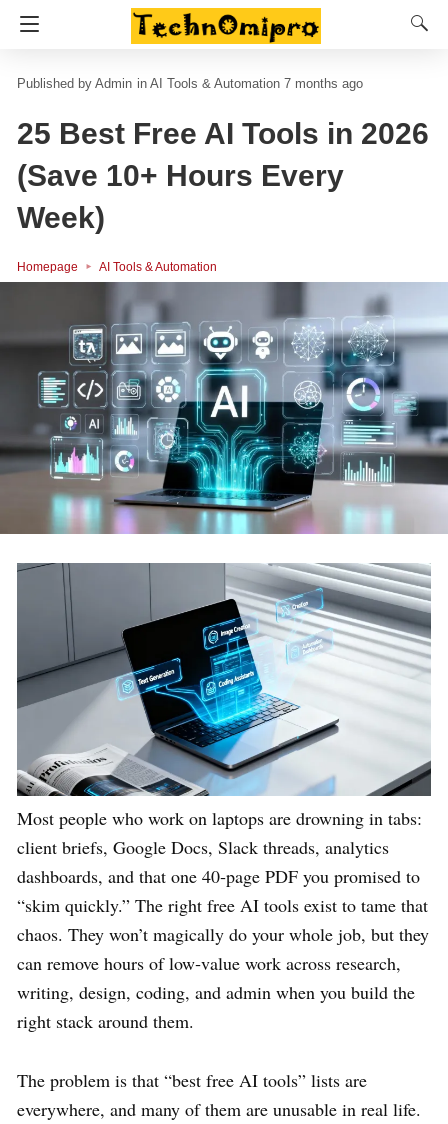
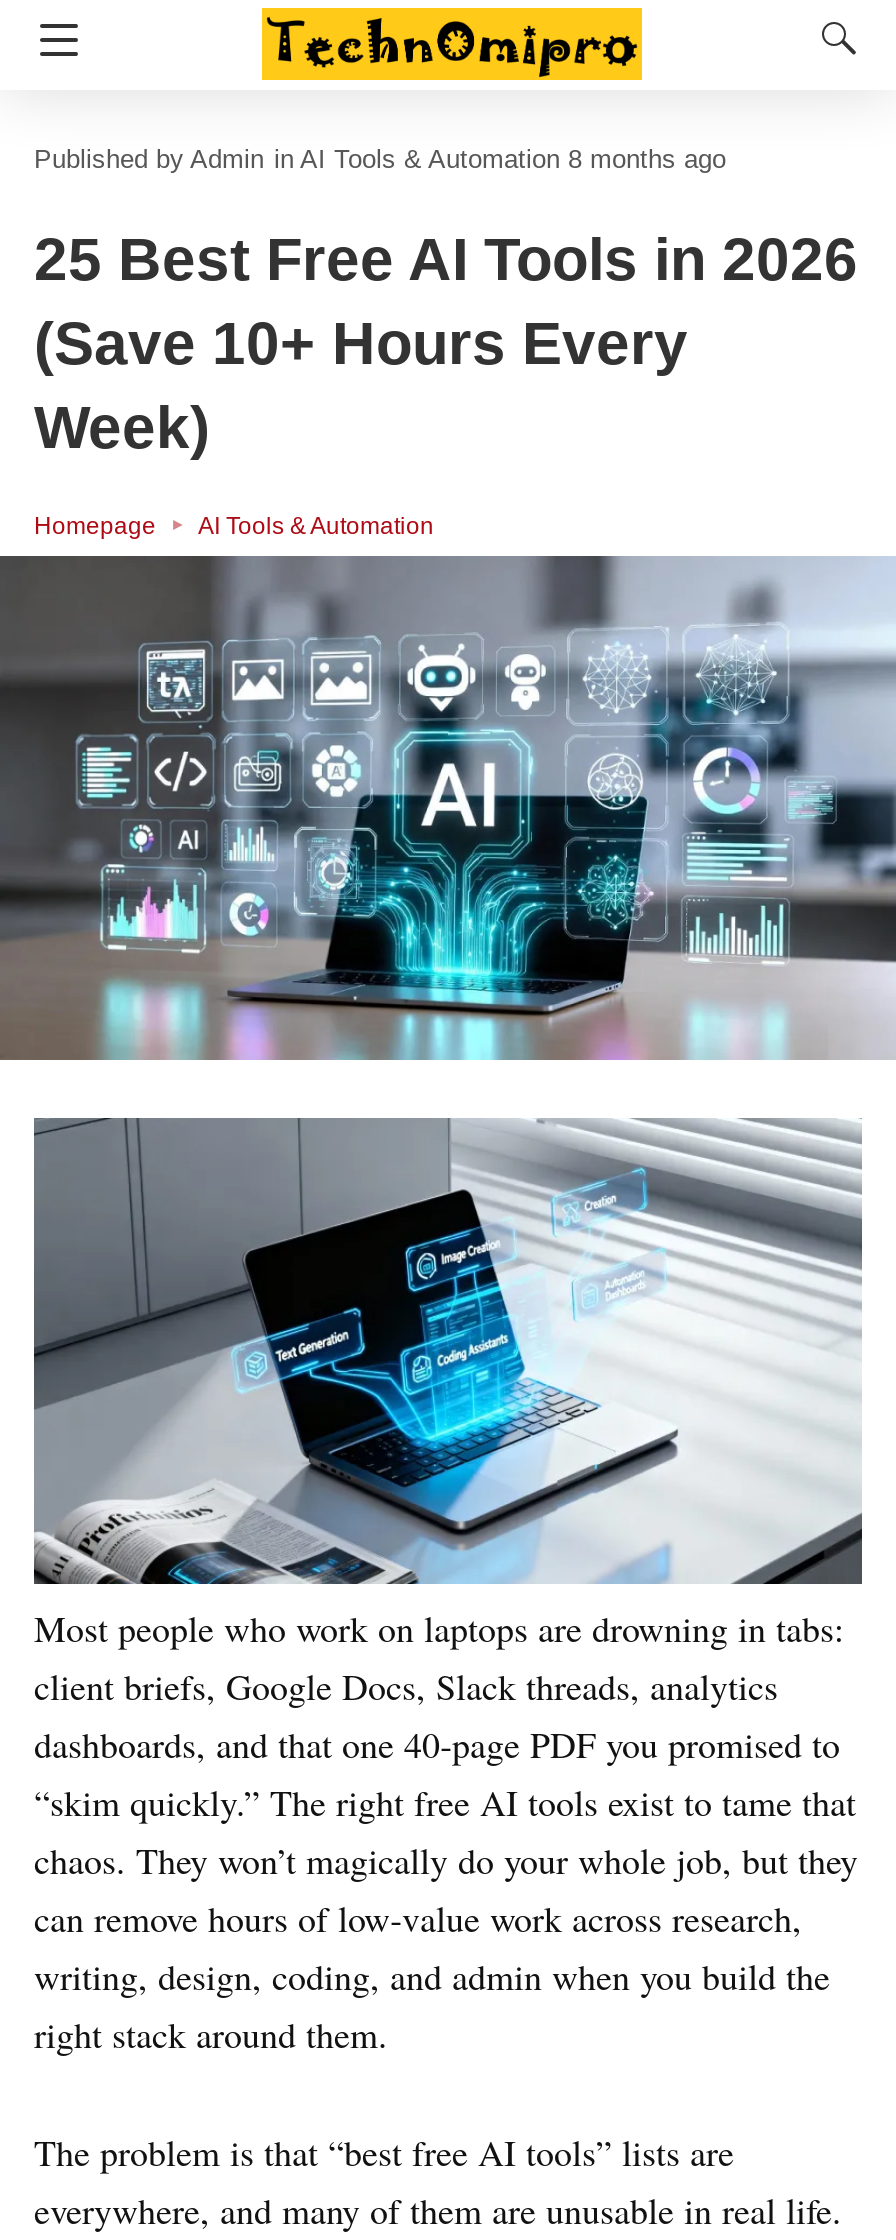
- Admin in AI Tools & Automation 7 months ago
+ Admin in AI Tools & Automation 8 months ago
